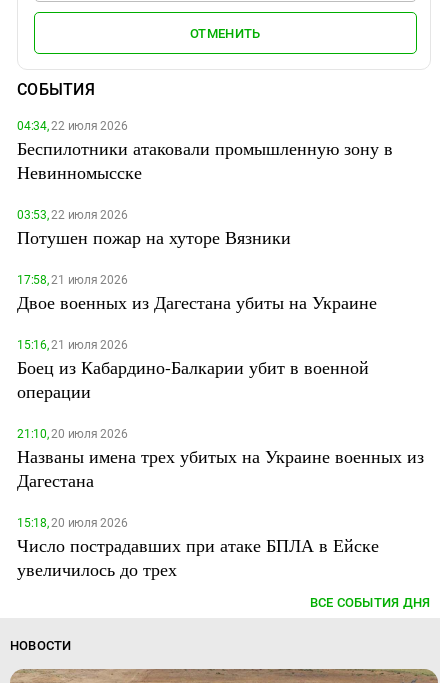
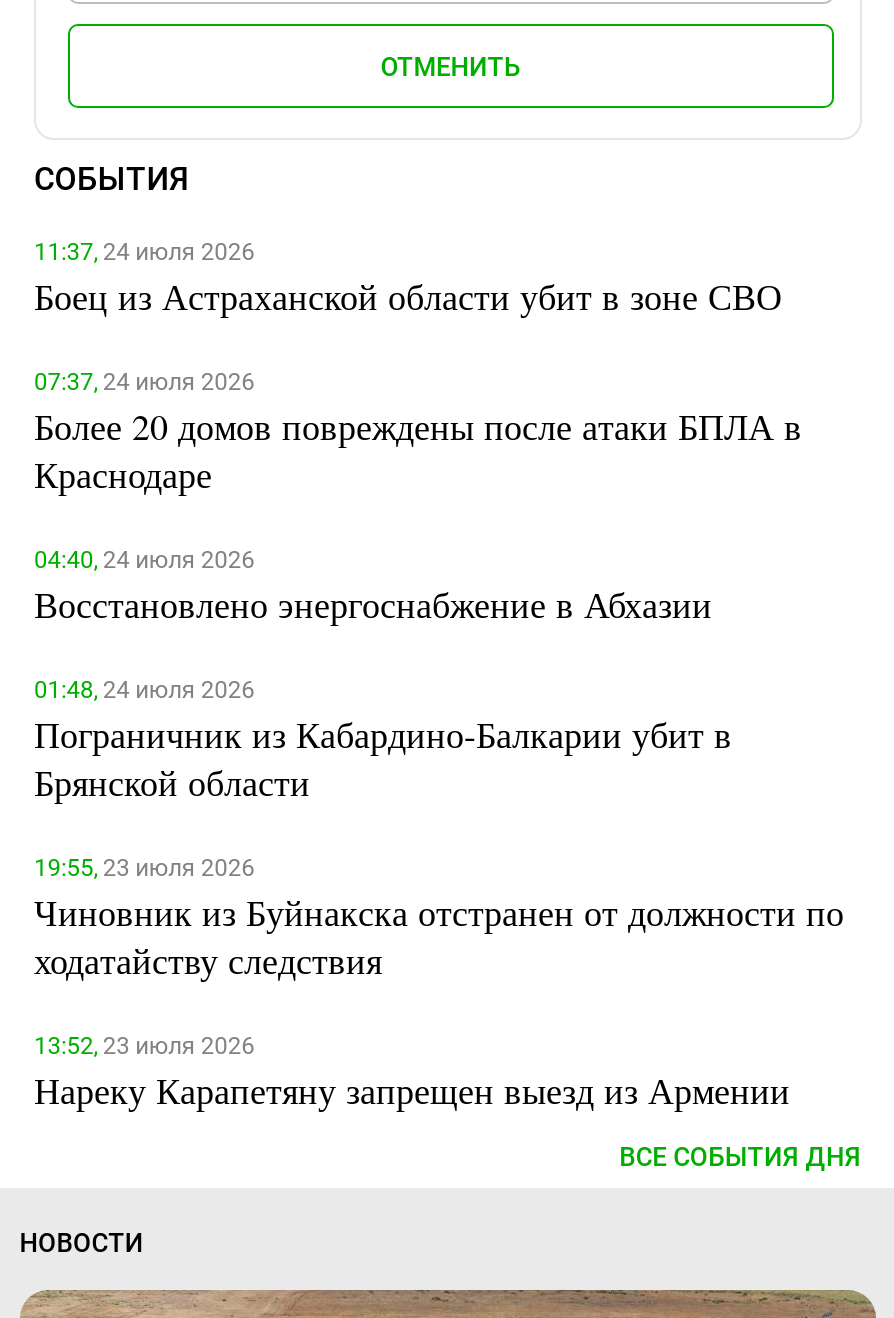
- 04:34, 22 июля 2026
- Беспилотники атаковали промышленную зону в
- Невинномысске
+ 11:37, 24 июля 2026
+ Боец из Астраханской области убит в зоне СВО

- 03:53, 22 июля 2026
- Потушен пожар на хуторе Вязники
+ 07:37, 24 июля 2026
+ Более 20 домов повреждены после атаки БПЛА в
+ Краснодаре

- 17:58, 21 июля 2026
- Двое военных из Дагестана убиты на Украине
+ 04:40, 24 июля 2026
+ Восстановлено энергоснабжение в Абхазии

- 15:16, 21 июля 2026
- Боец из Кабардино-Балкарии убит в военной
- операции
+ 01:48, 24 июля 2026
+ Пограничник из Кабардино-Балкарии убит в
+ Брянской области

- 21:10, 20 июля 2026
- Названы имена трех убитых на Украине военных из
- Дагестана
+ 19:55, 23 июля 2026
+ Чиновник из Буйнакска отстранен от должности по
+ ходатайству следствия

- 15:18, 20 июля 2026
- Число пострадавших при атаке БПЛА в Ейске
- увеличилось до трех
+ 13:52, 23 июля 2026
+ Нареку Карапетяну запрещен выезд из Армении
